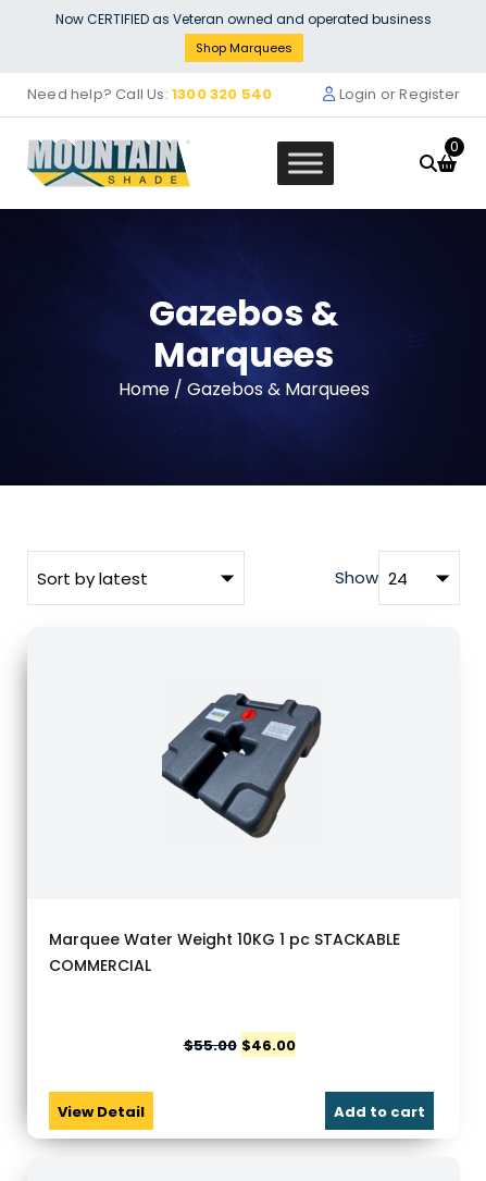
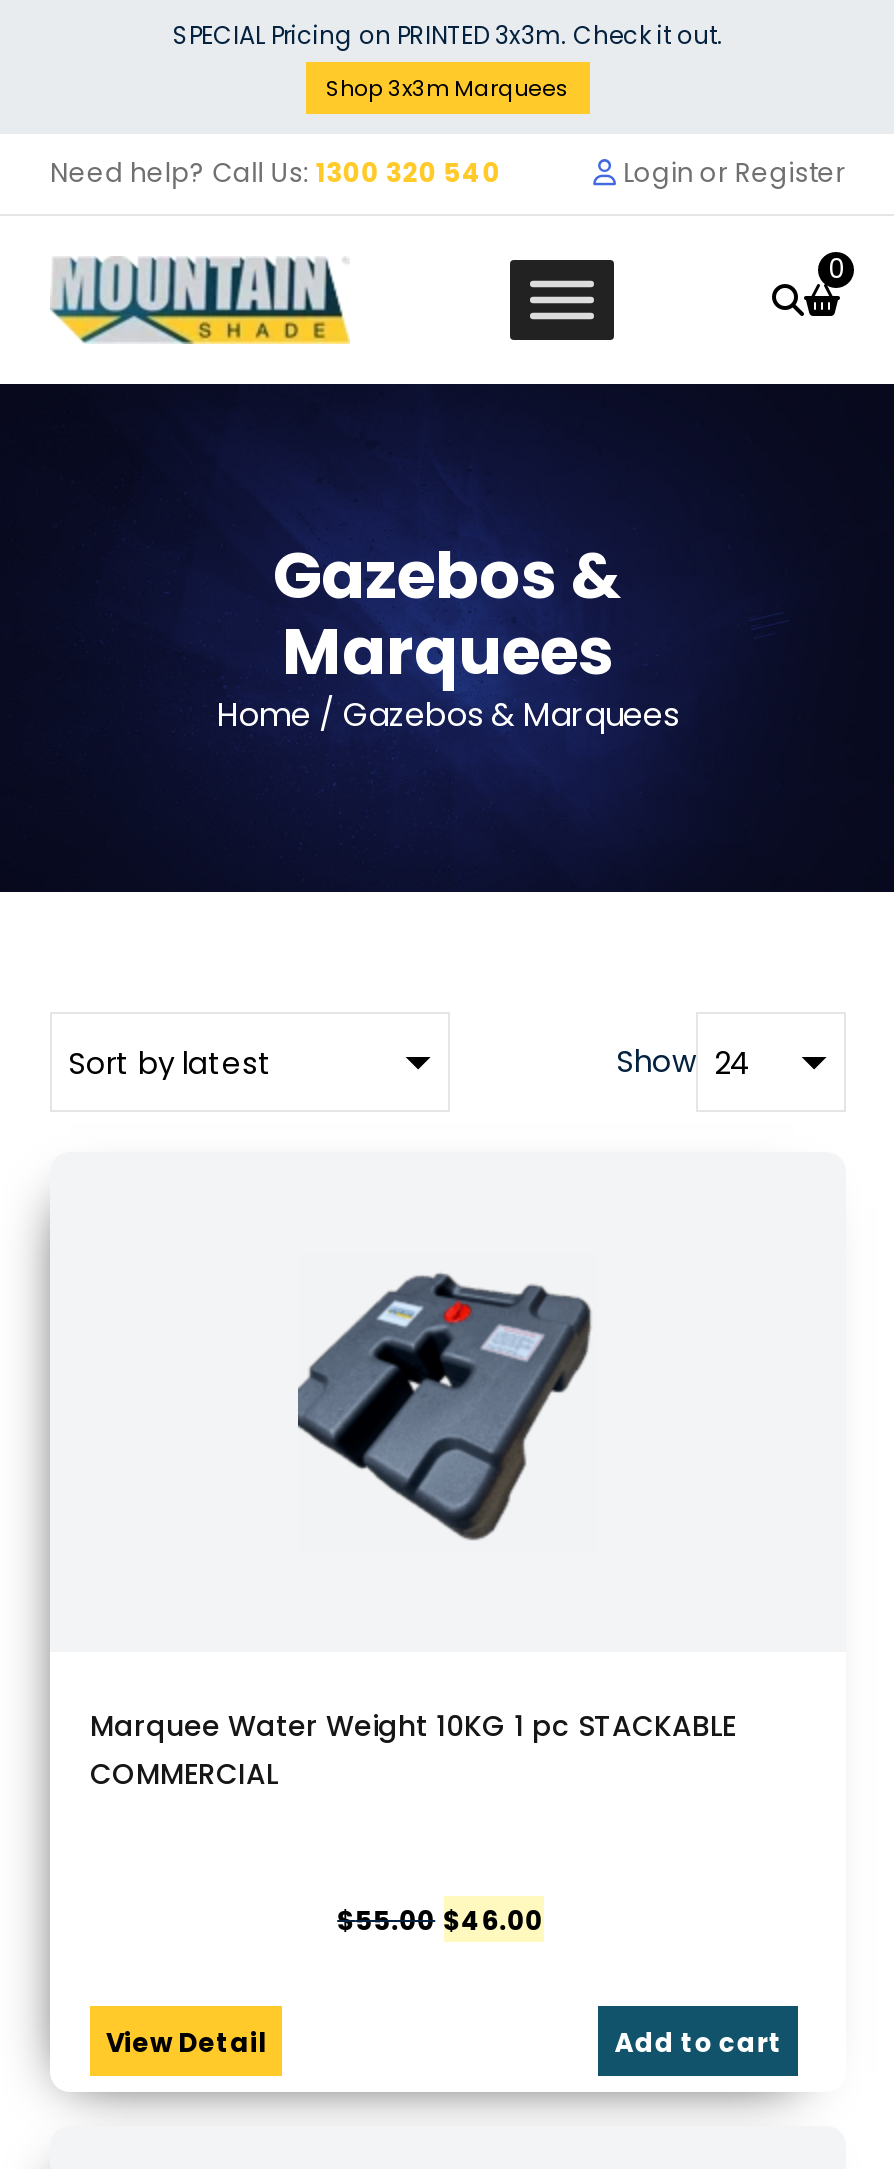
- Now CERTIFIED as Veteran owned and operated business
+ SPECIAL Pricing on PRINTED 3x3m. Check it out.

- Shop Marquees
+ Shop 3x3m Marquees
